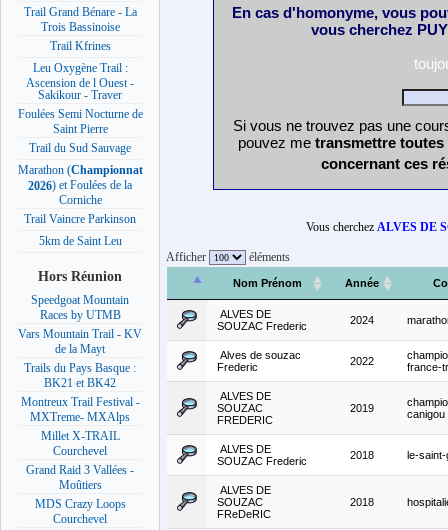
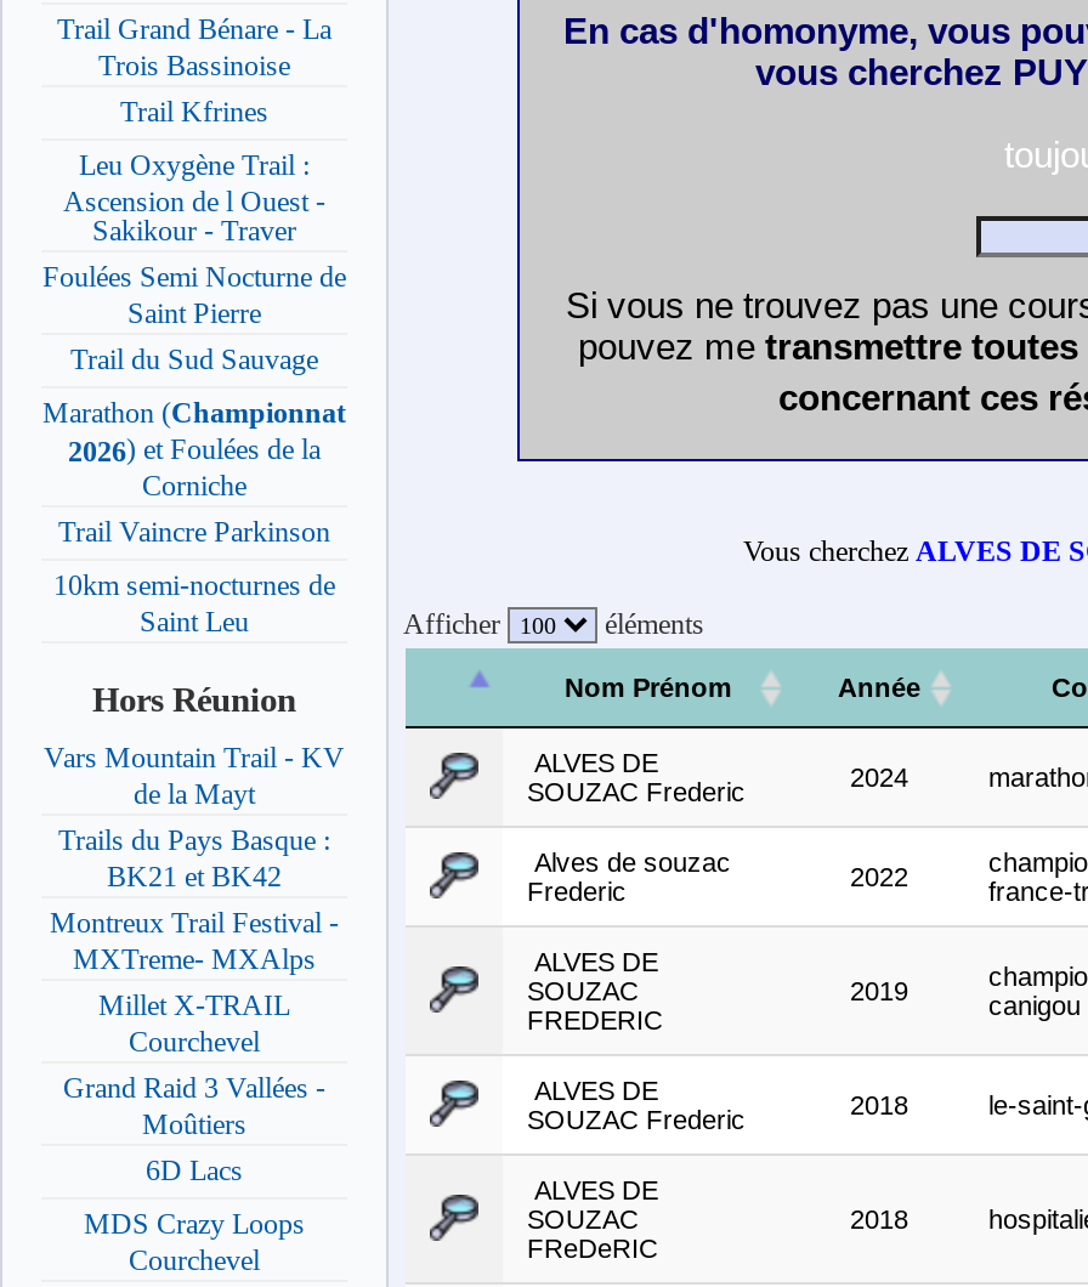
- 5km de Saint Leu
+ 10km semi-nocturnes de
+ Saint Leu

- Speedgoat Mountain
- Races by UTMB

moved up: Vars Mountain Trail - KV | de la Mayt | Trails du Pays Basque : | ... | Grand Raid 3 Vallées - | Moûtiers

+ 6D Lacs
